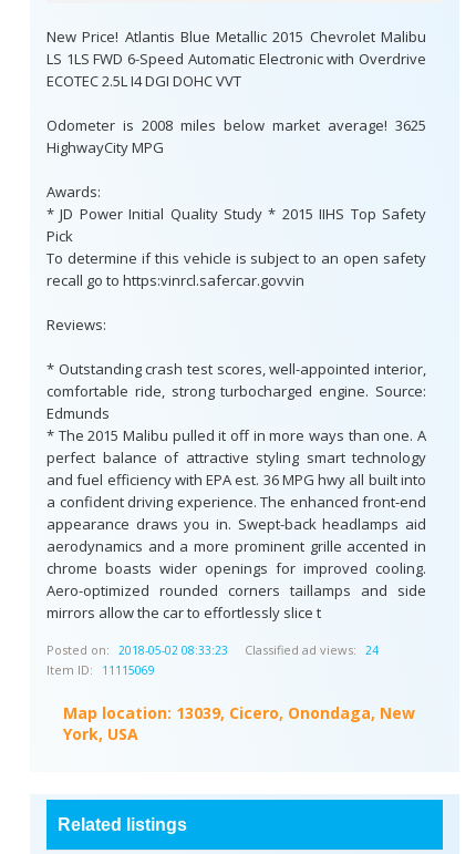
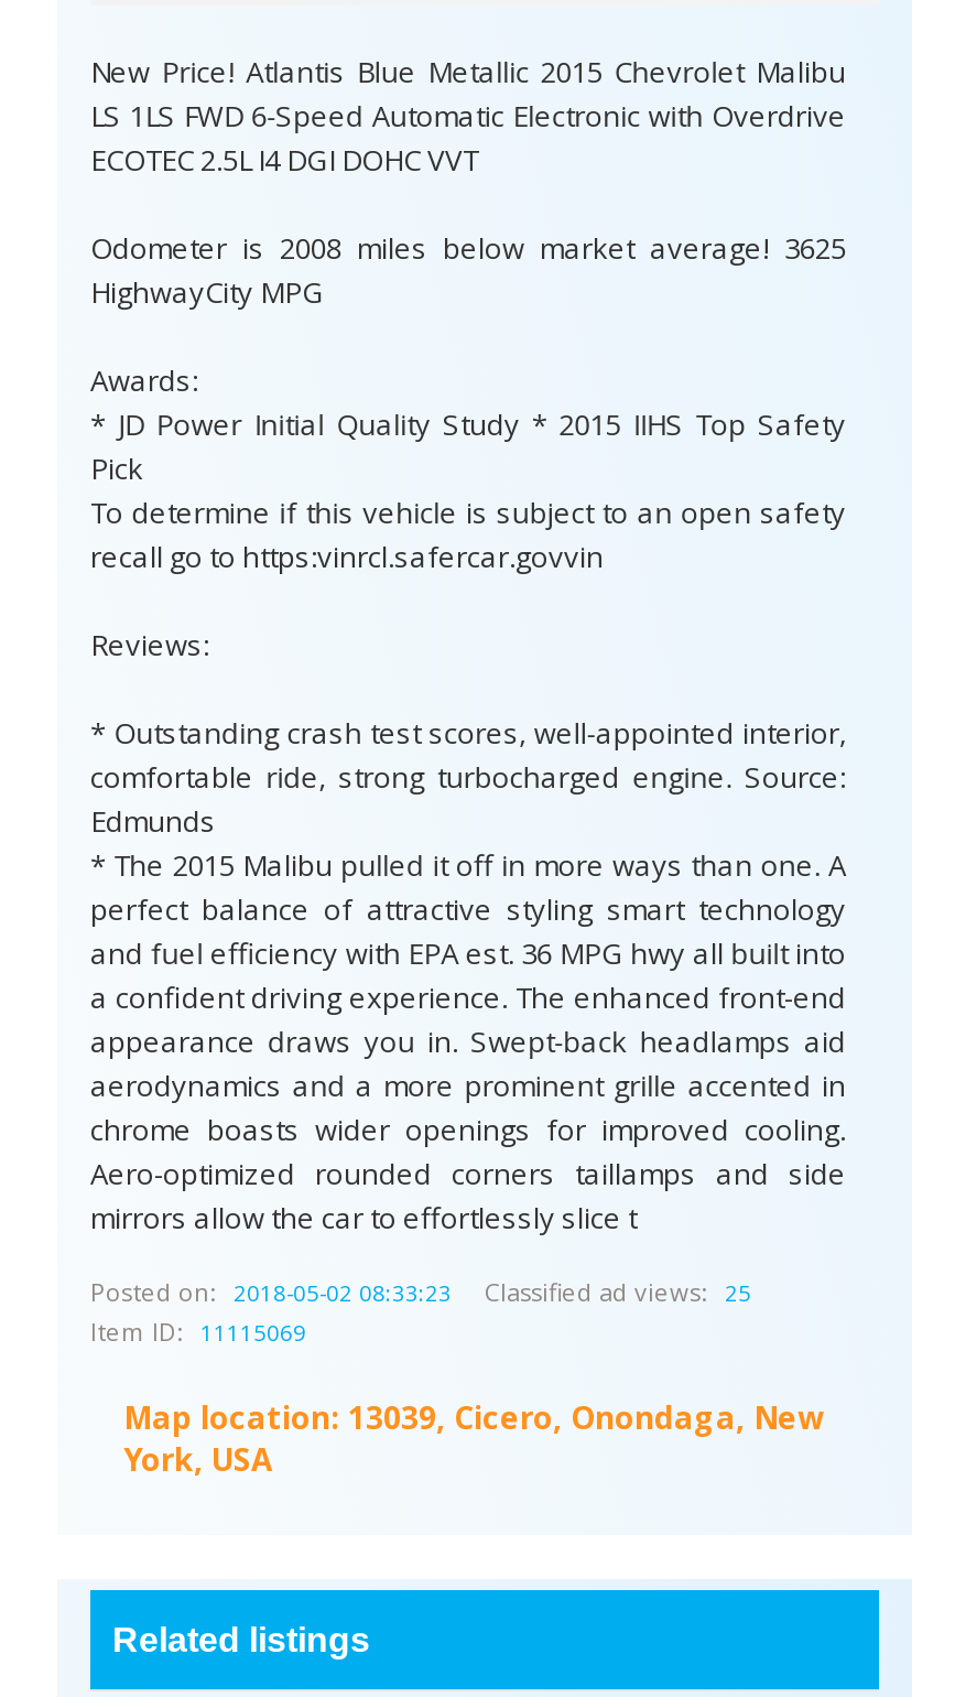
- Classified ad views: 24
+ Classified ad views: 25
